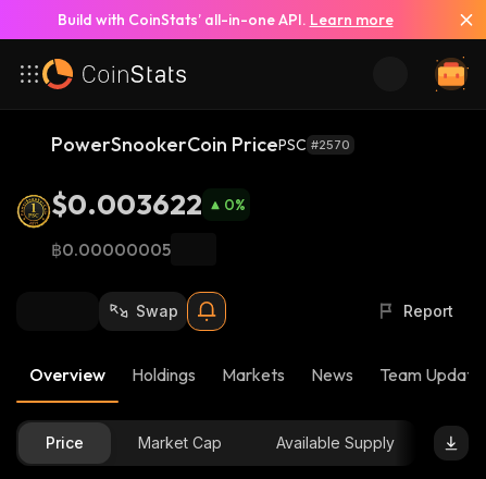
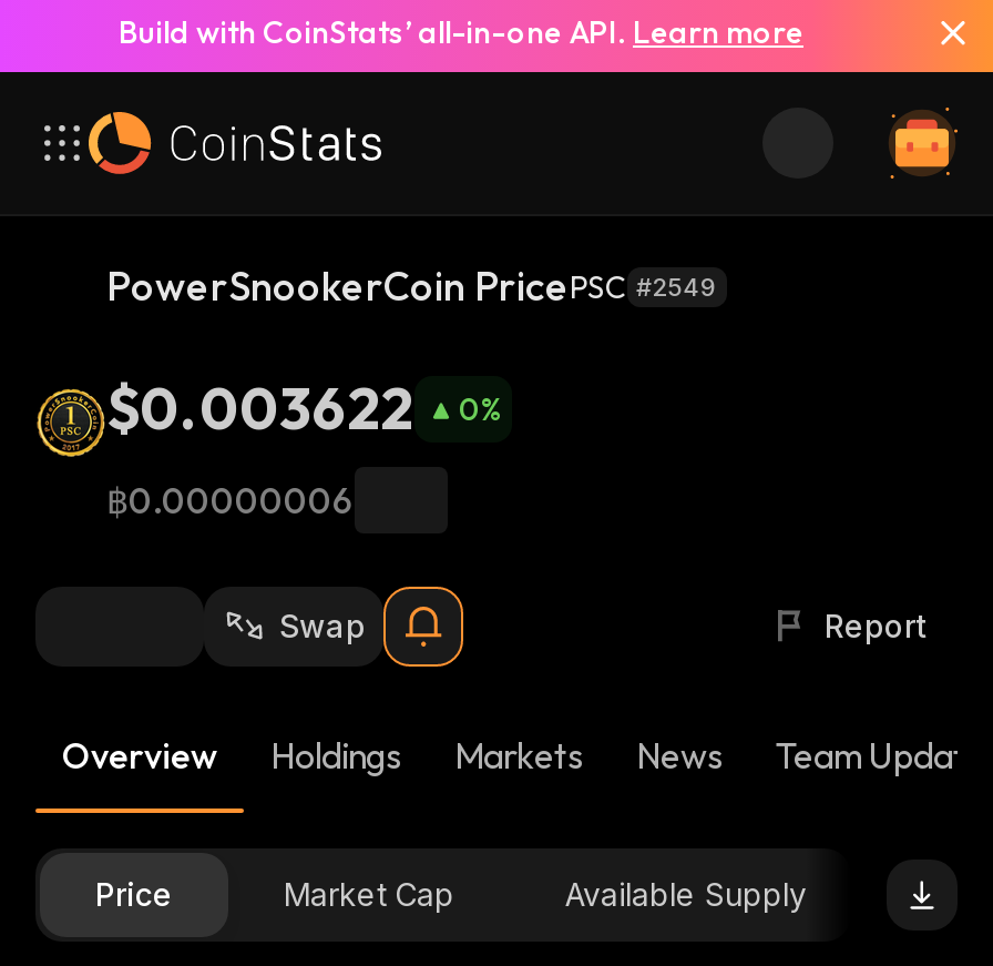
- PowerSnookerCoin PricePSC #2570
+ PowerSnookerCoin PricePSC #2549

- ฿0.00000005
+ ฿0.00000006
